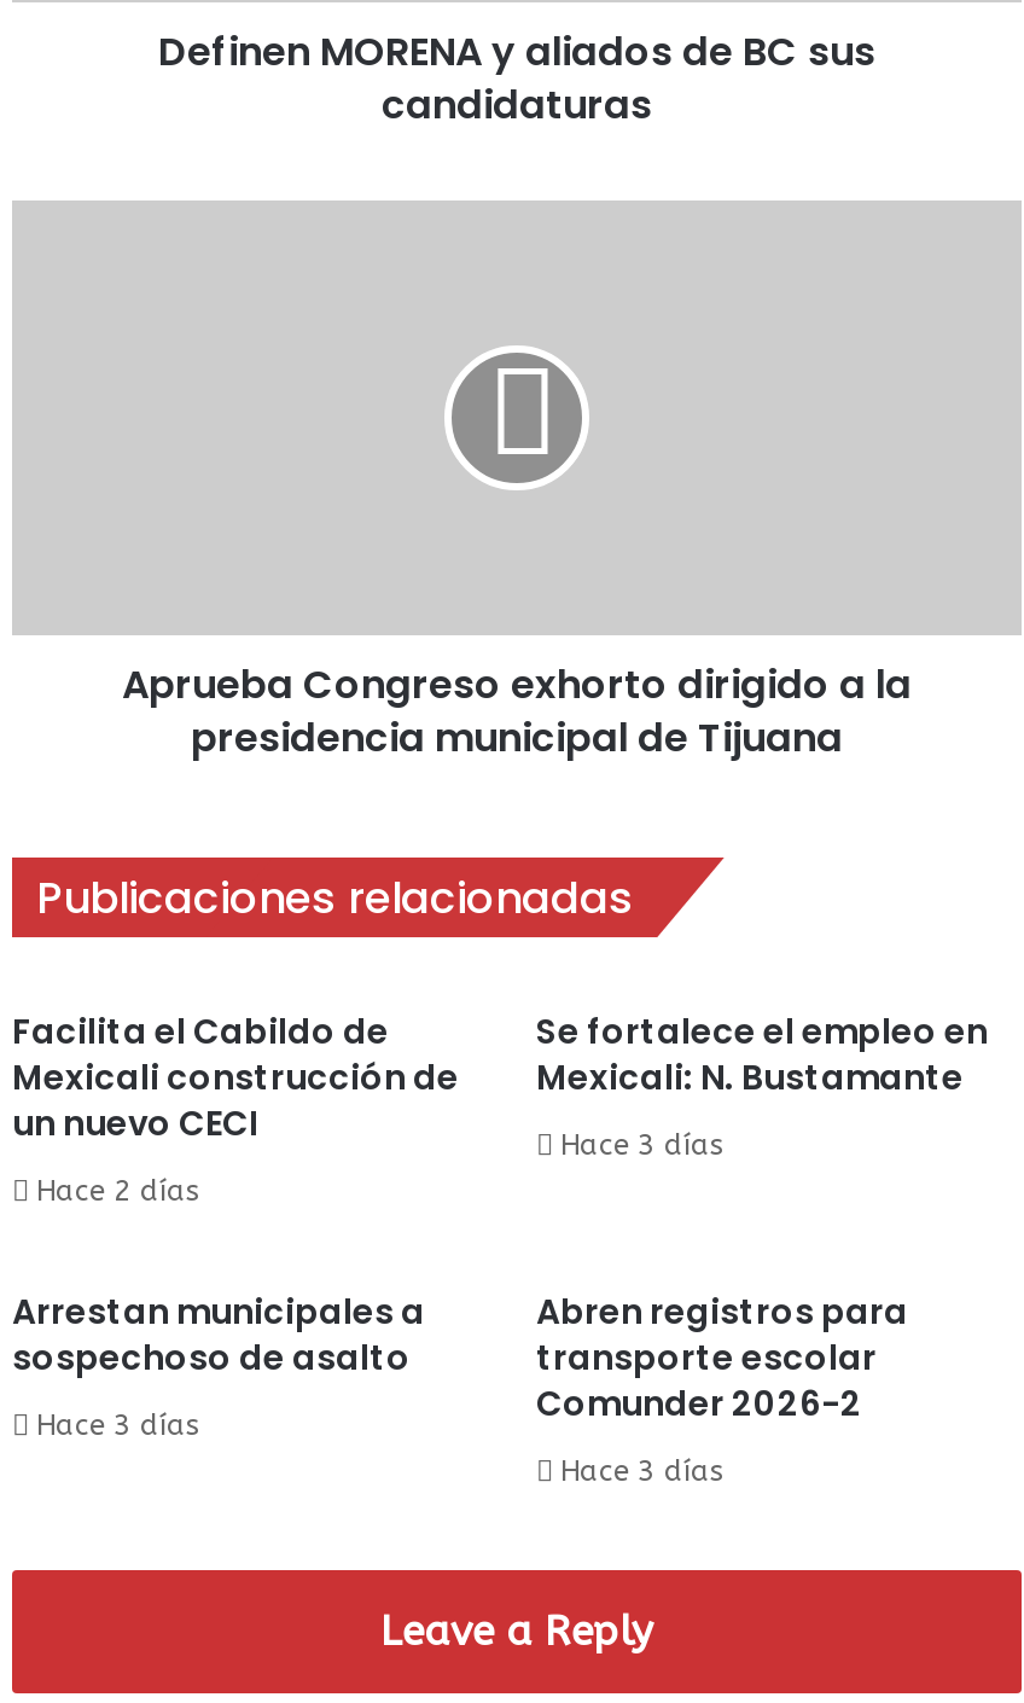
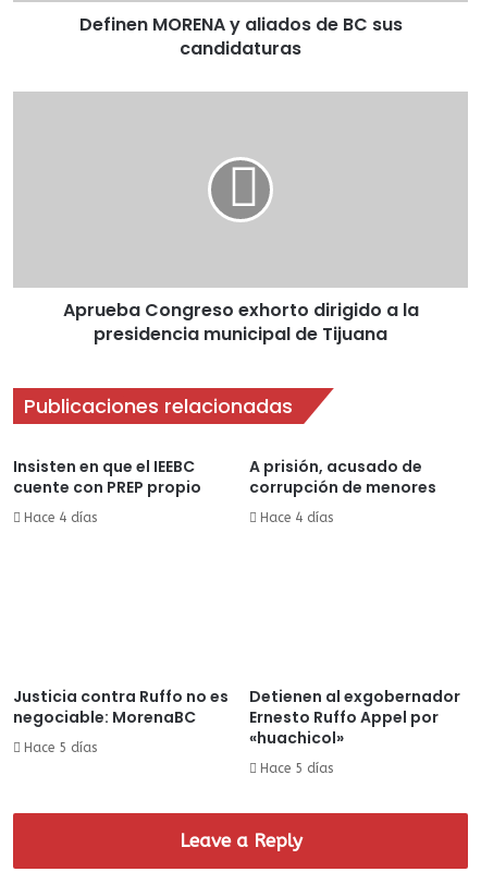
- Facilita el Cabildo de
- Mexicali construcción de
- un nuevo CECI
+ Insisten en que el IEEBC
+ cuente con PREP propio

- Se fortalece el empleo en
- Mexicali: N. Bustamante
+ A prisión, acusado de
+ corrupción de menores

- Hace 3 días
+ Hace 4 días

- Hace 2 días
+ Hace 4 días

- Arrestan municipales a
- sospechoso de asalto
+ Justicia contra Ruffo no es
+ negociable: MorenaBC

- Abren registros para
- transporte escolar
- Comunder 2026-2
+ Detienen al exgobernador
+ Ernesto Ruffo Appel por
+ «huachicol»

- Hace 3 días
+ Hace 5 días

- Hace 3 días
+ Hace 5 días
